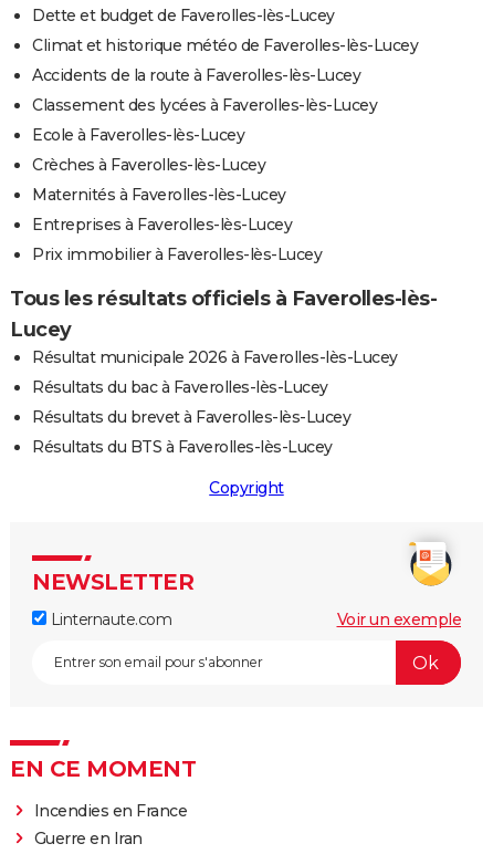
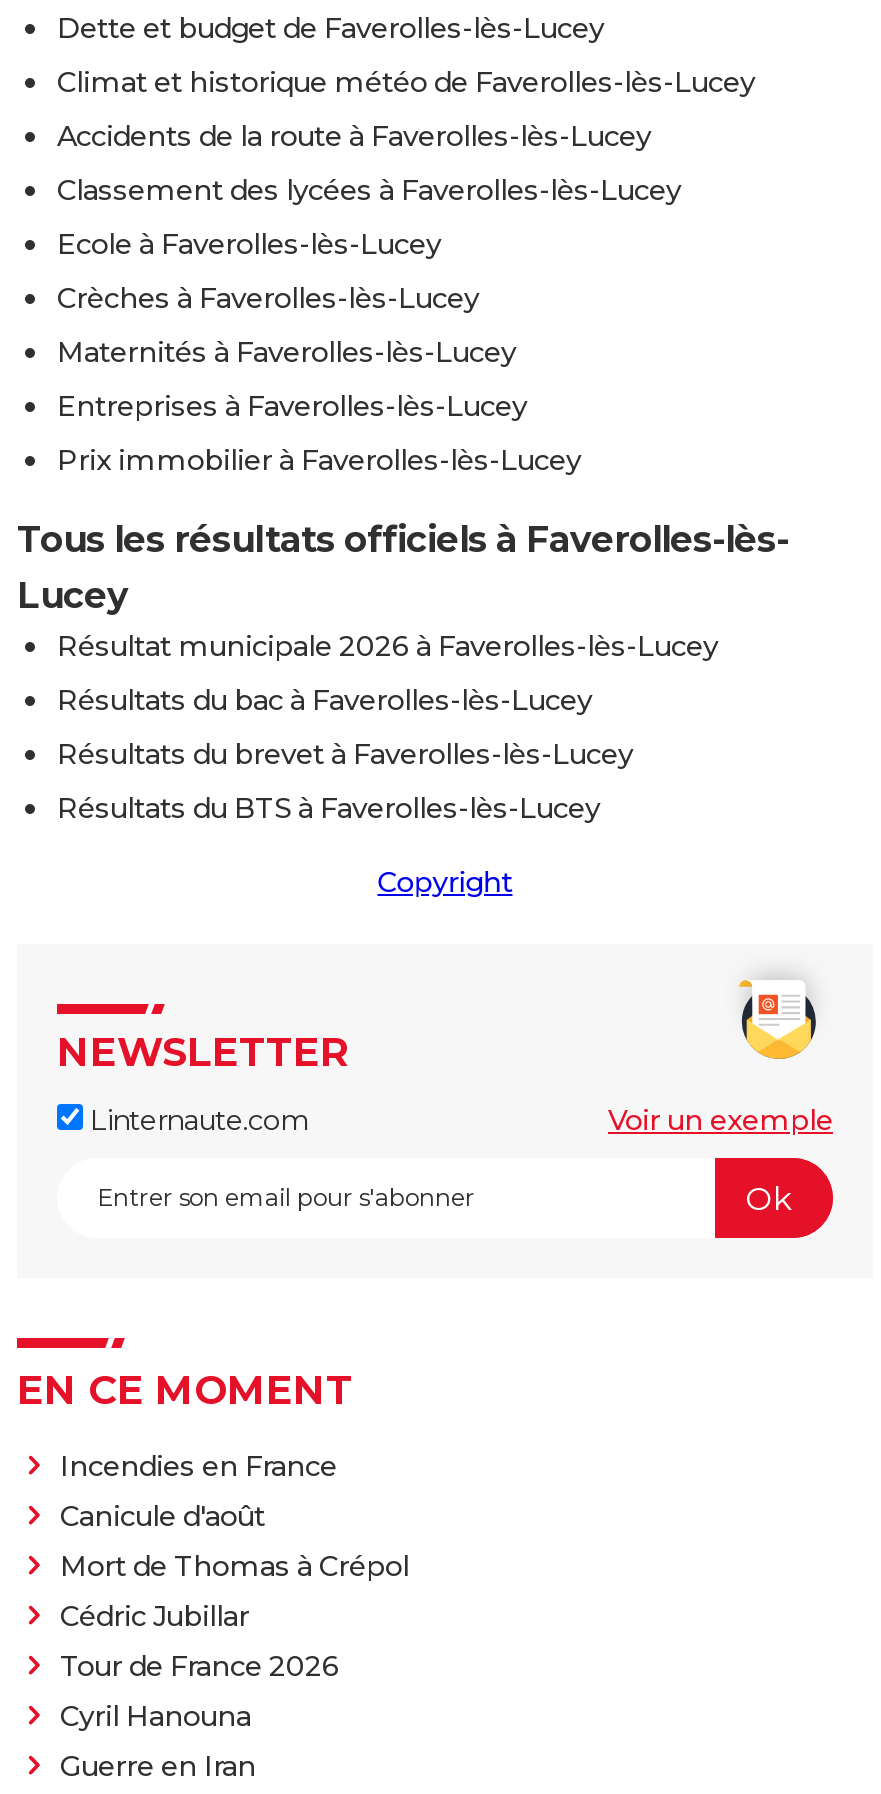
+ Canicule d'août
+ Mort de Thomas à Crépol
+ Cédric Jubillar
+ Tour de France 2026
+ Cyril Hanouna
